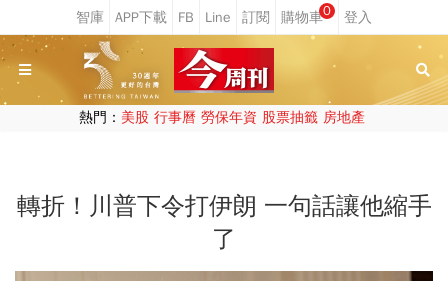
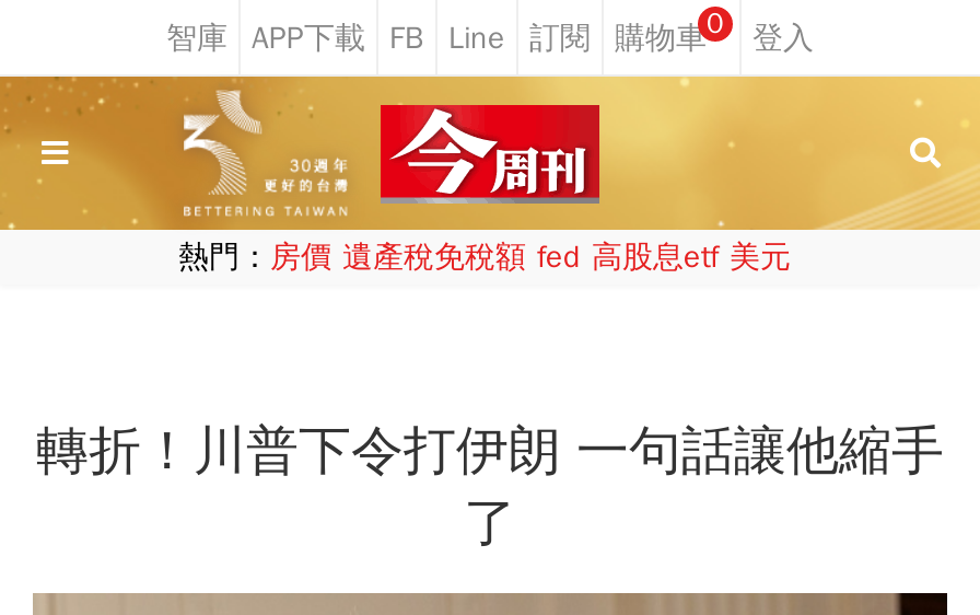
- 熱門：美股 行事曆 勞保年資 股票抽籤 房地產
+ 熱門：房價 遺產稅免稅額 fed 高股息etf 美元
